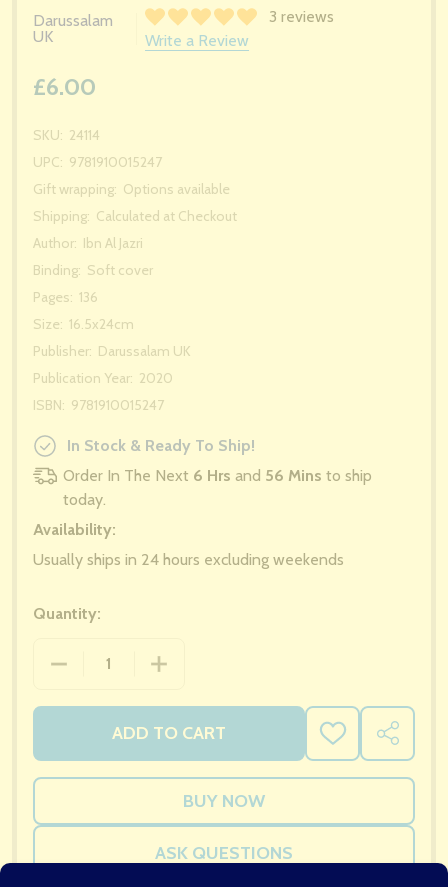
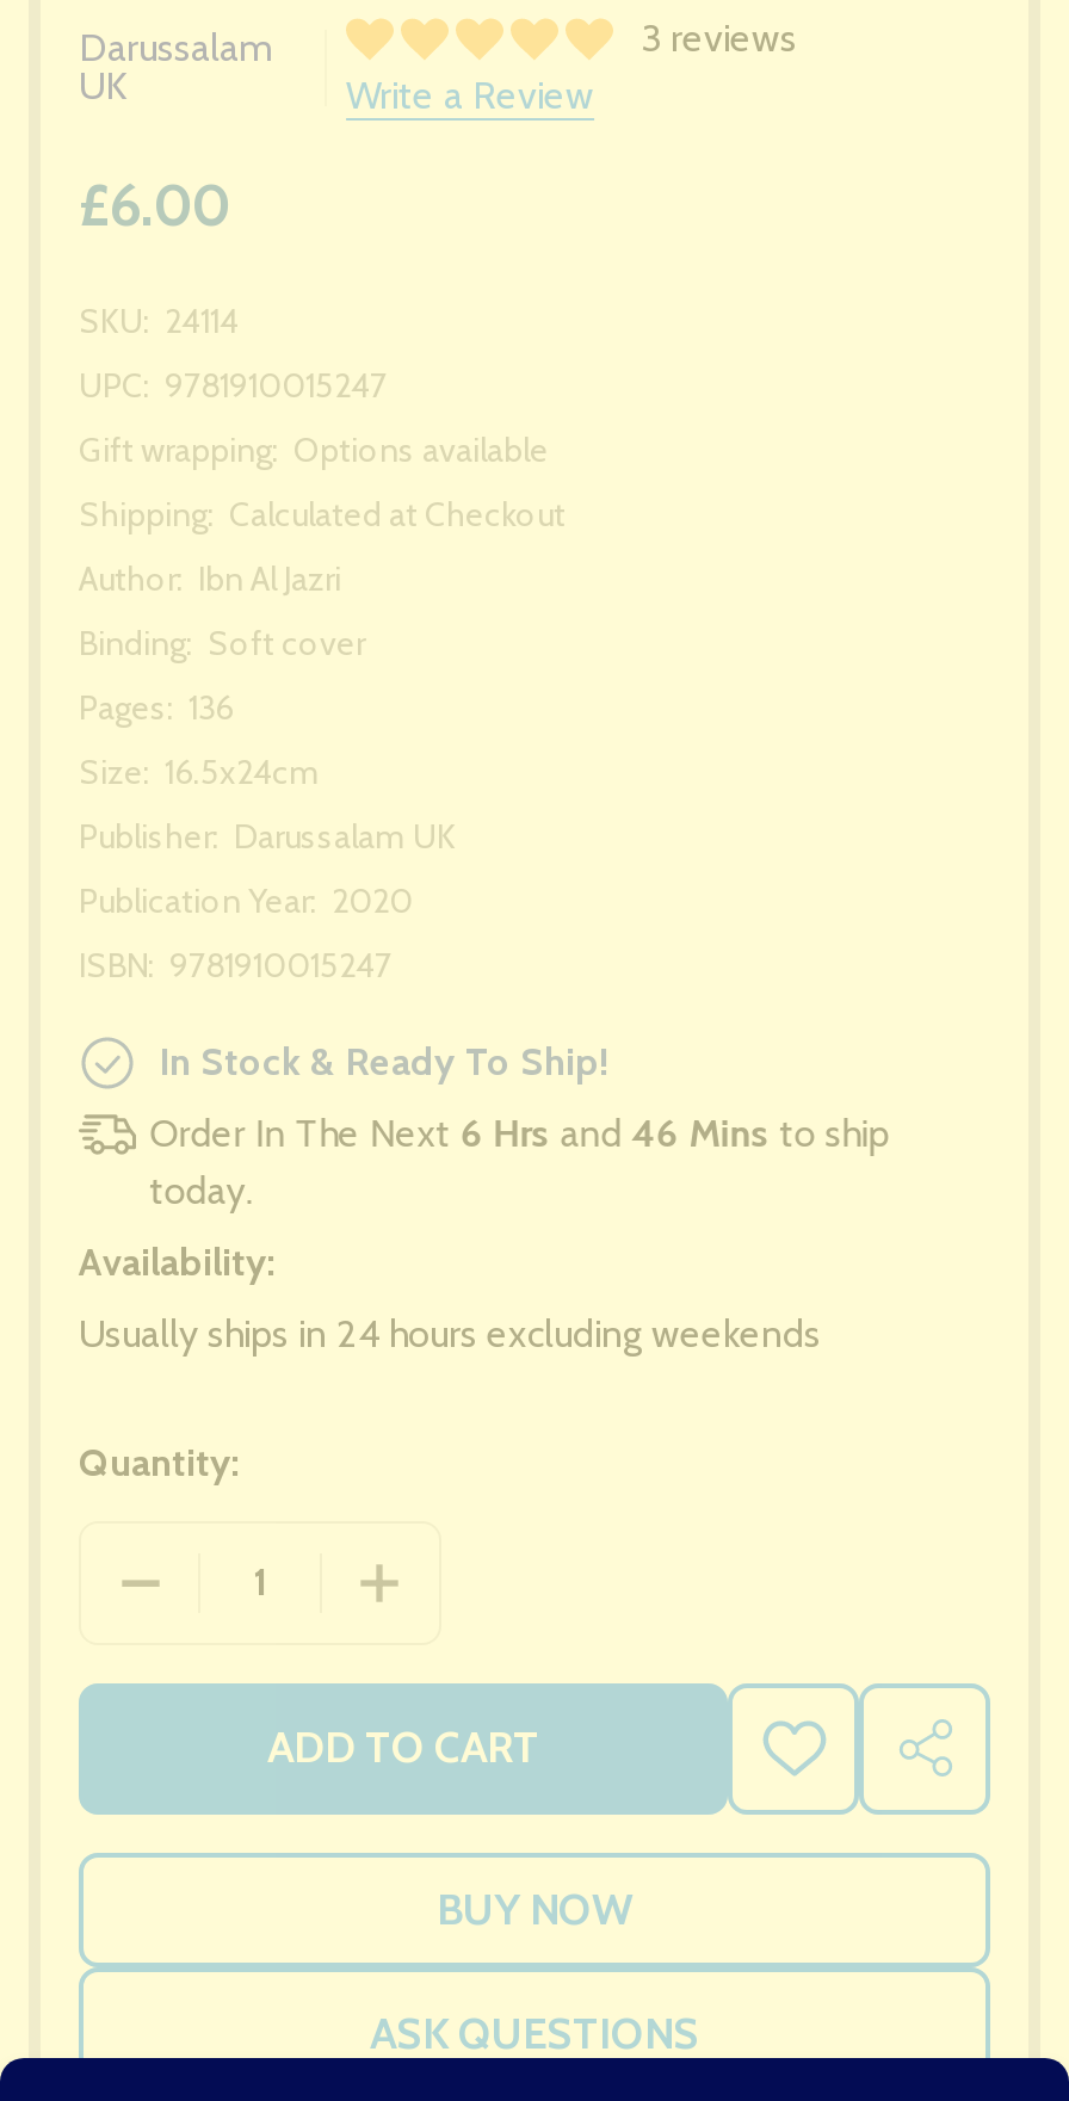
- Order In The Next 6 Hrs and 56 Mins to ship
+ Order In The Next 6 Hrs and 46 Mins to ship
